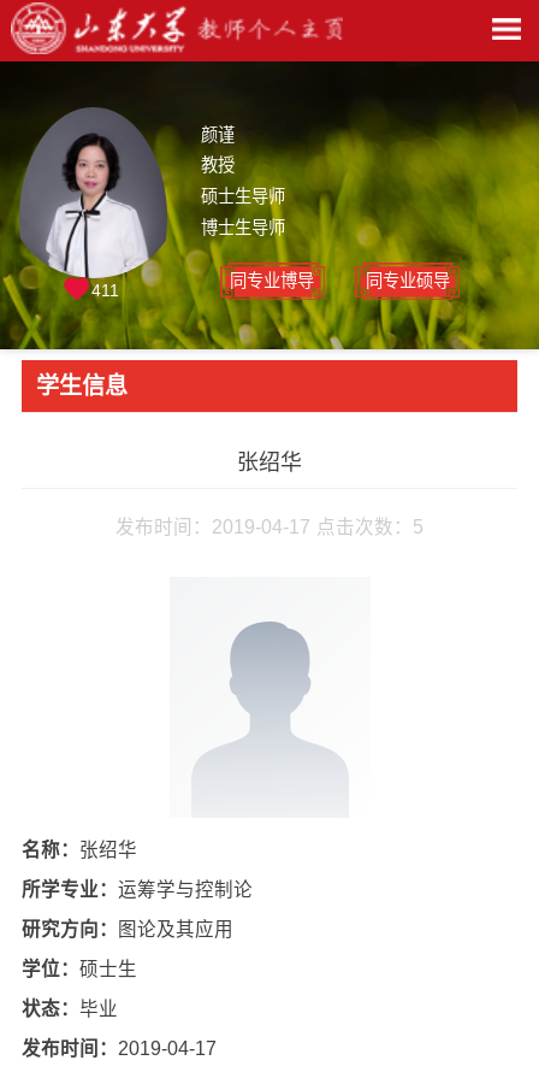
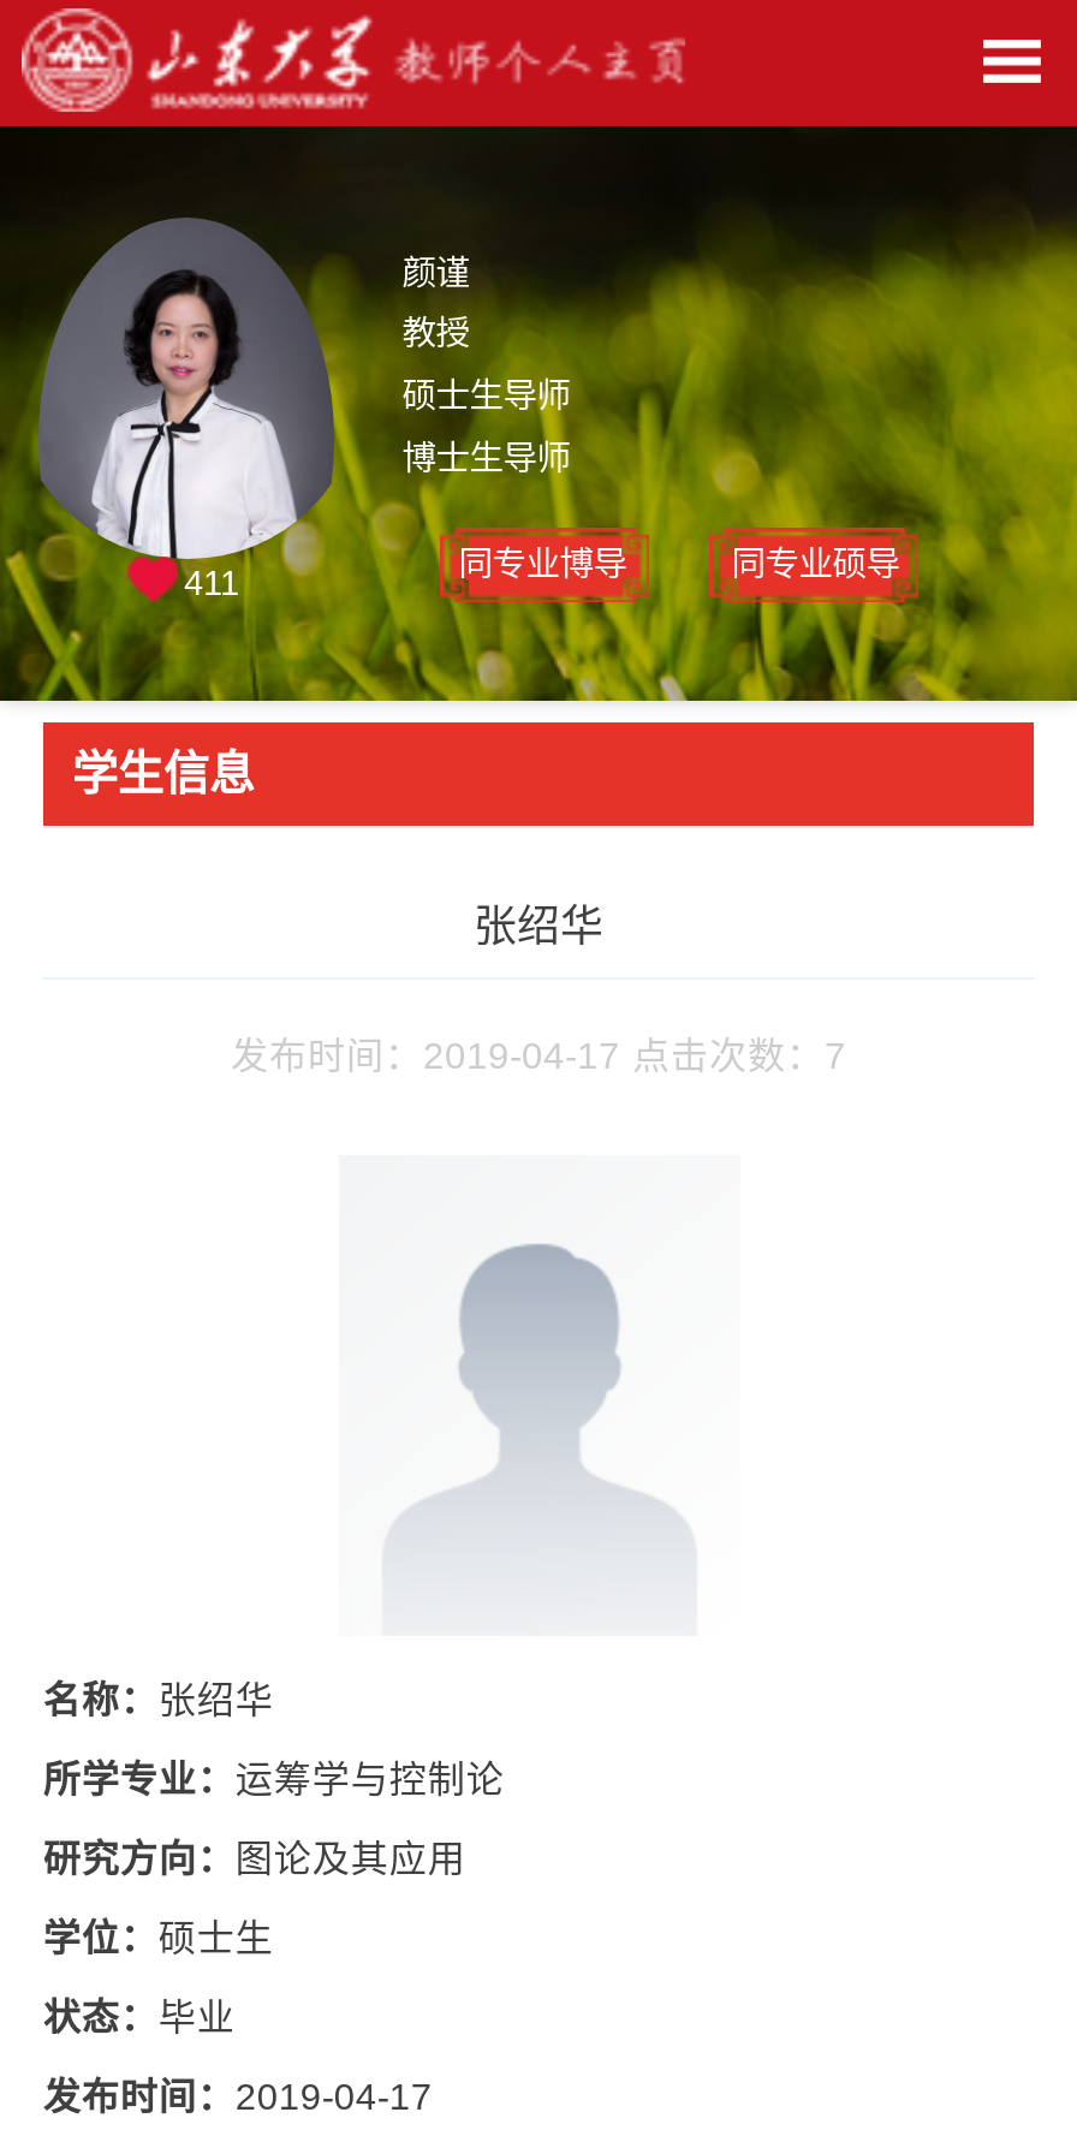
- 发布时间：2019-04-17 点击次数：5
+ 发布时间：2019-04-17 点击次数：7
